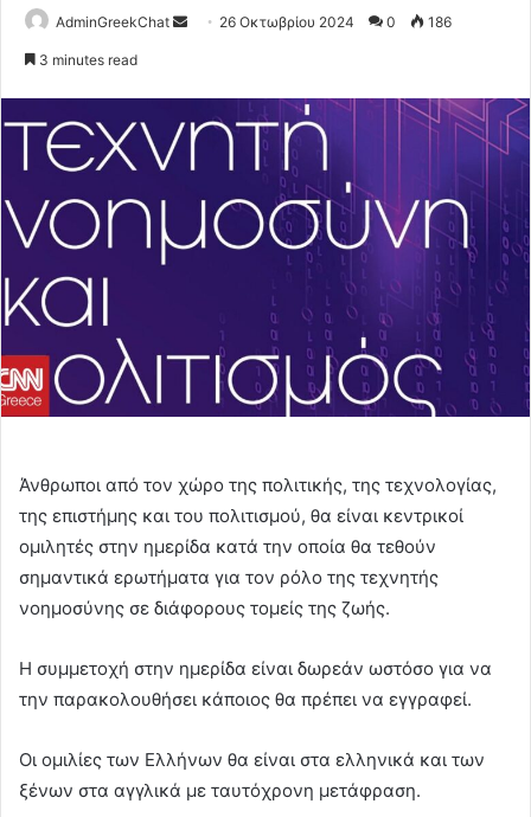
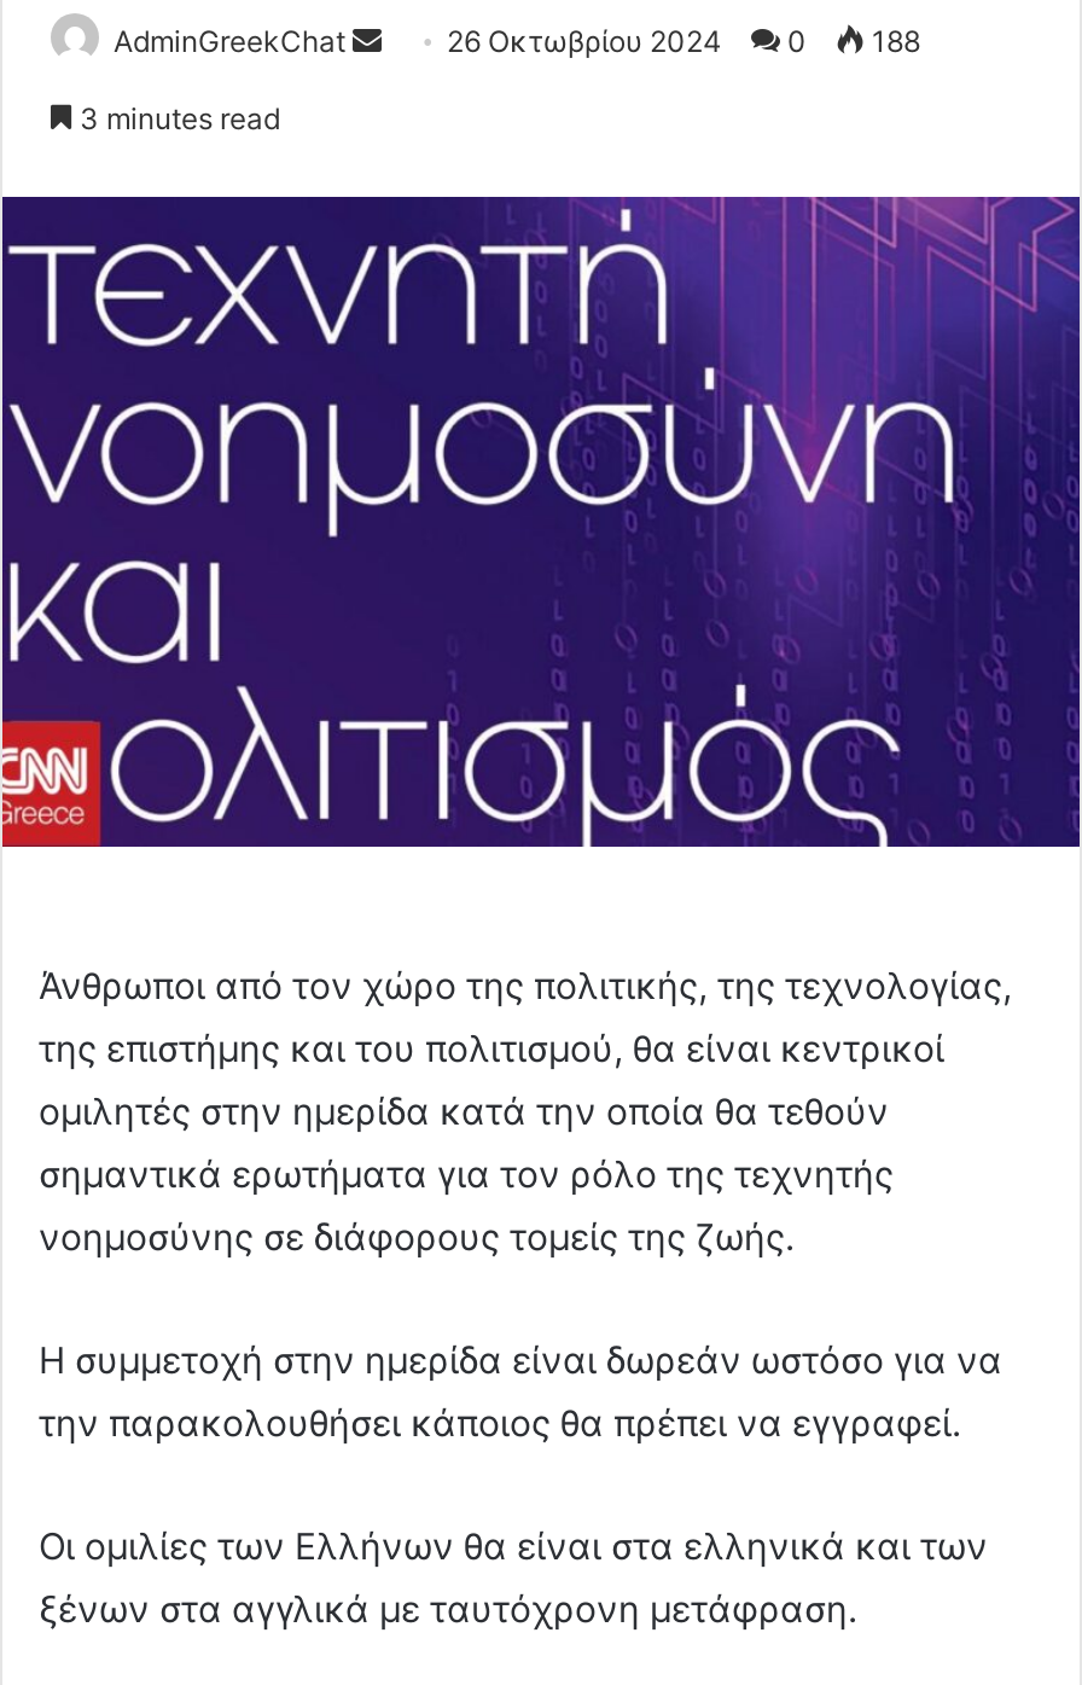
- 186
+ 188
